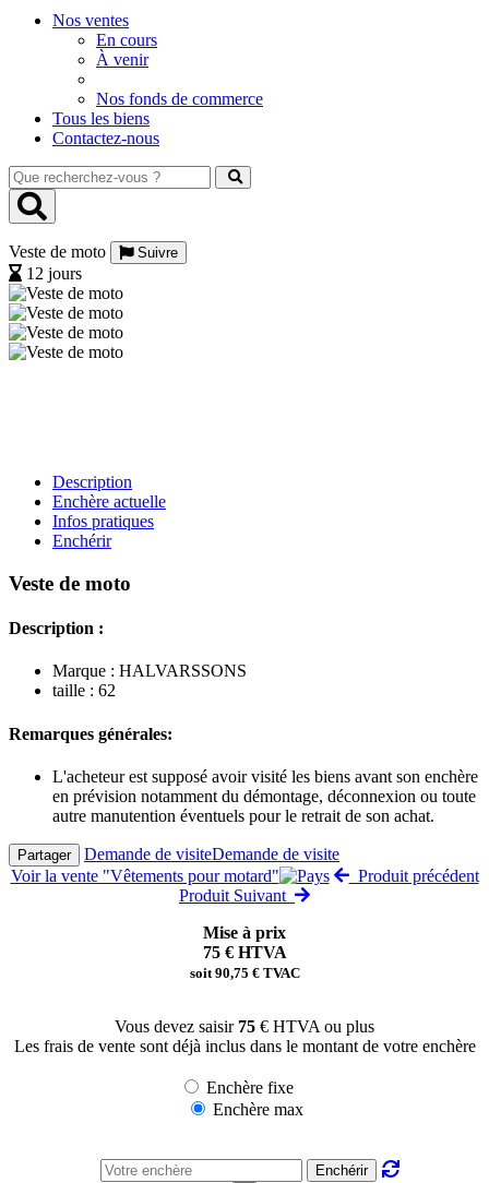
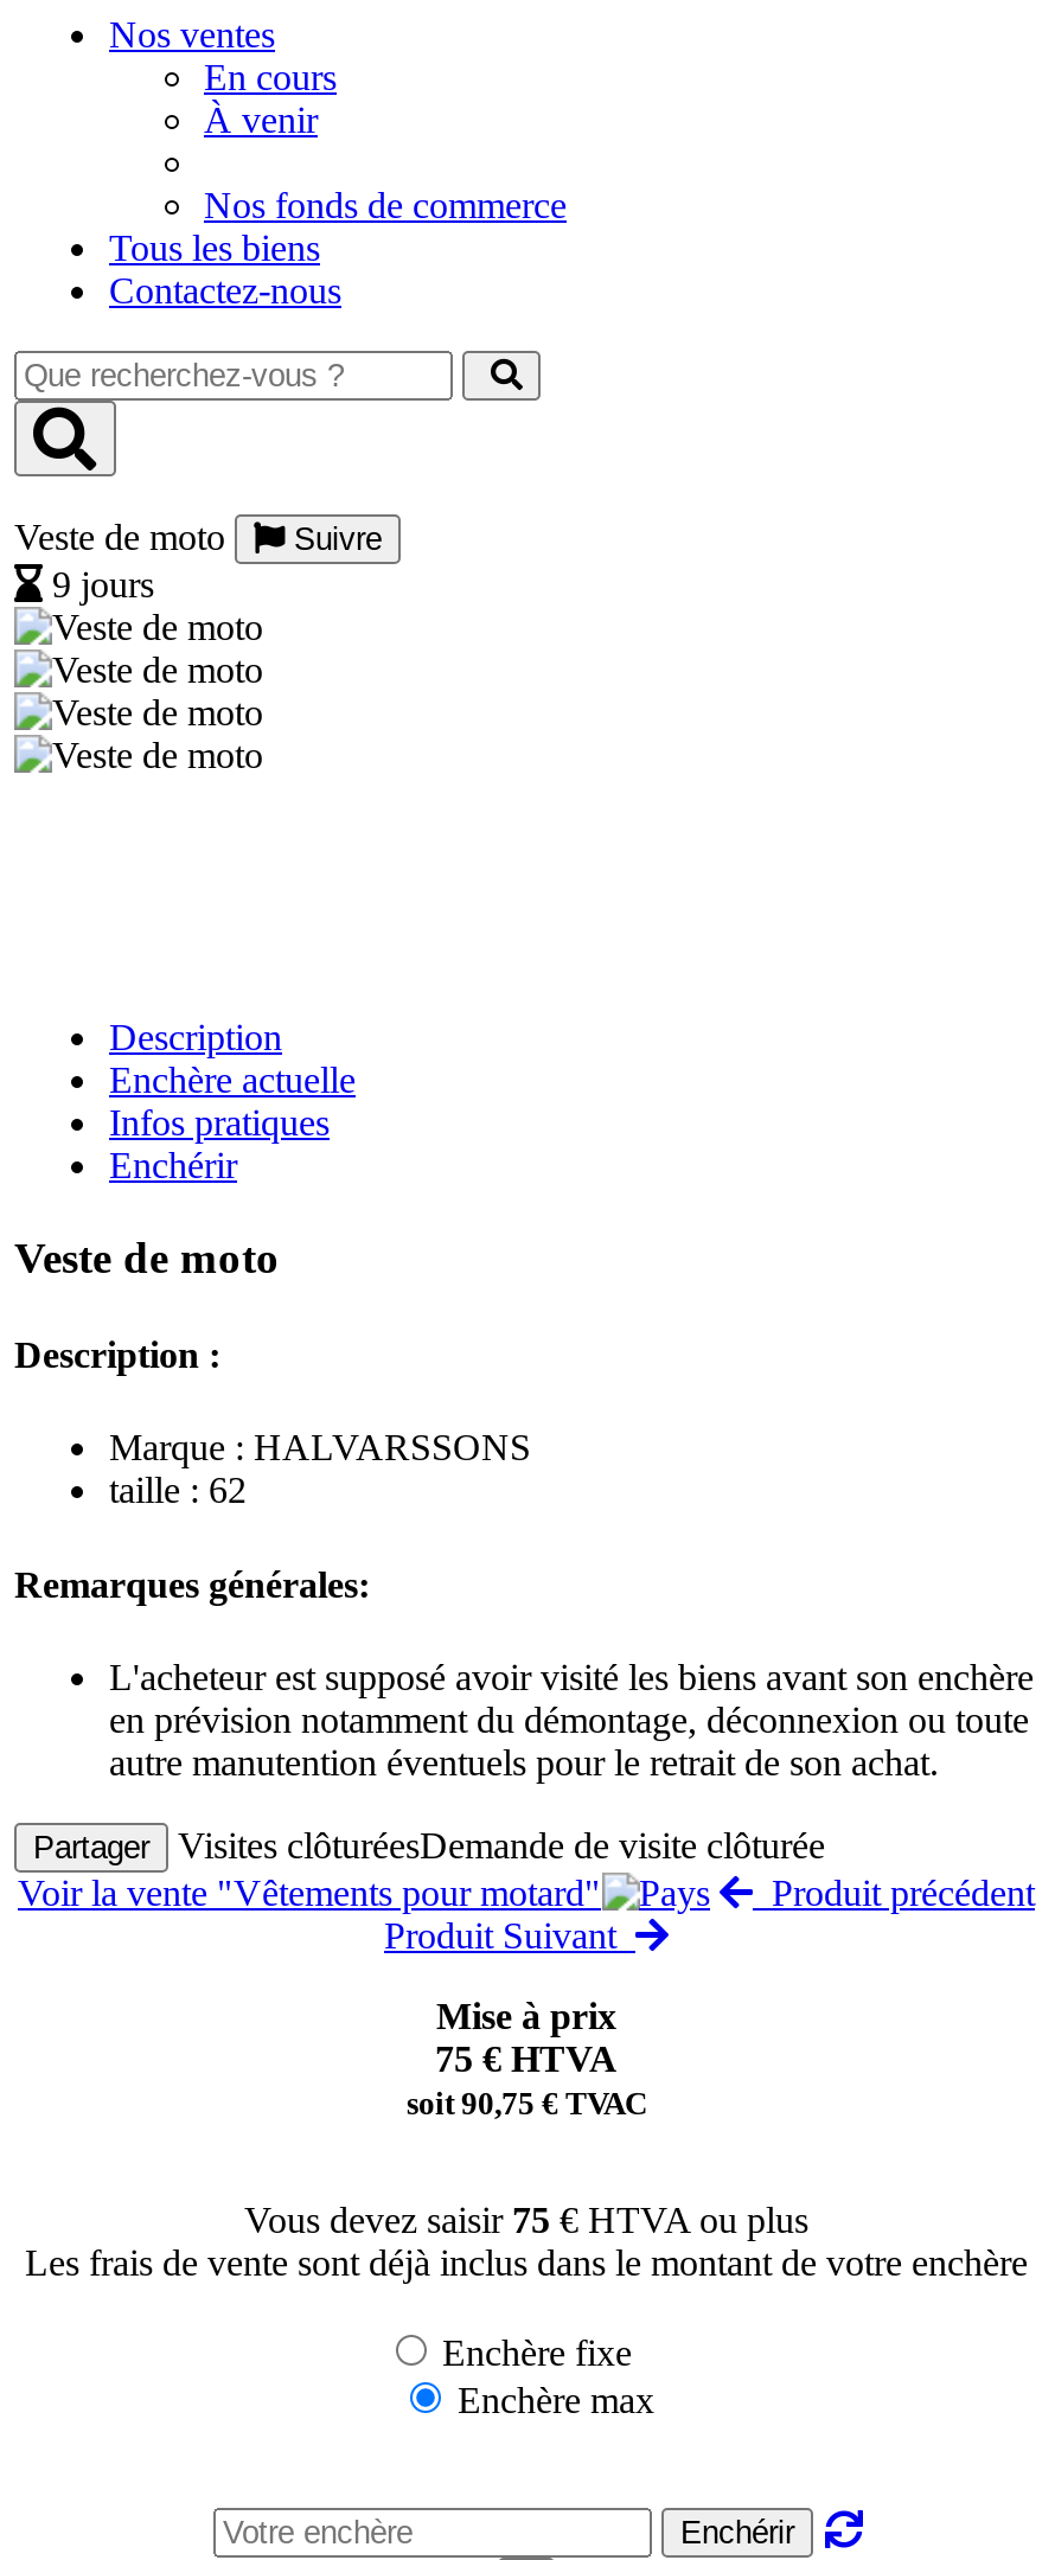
- 12 jours
+ 9 jours

- Demande de visiteDemande de visite
+ Visites clôturéesDemande de visite clôturée
